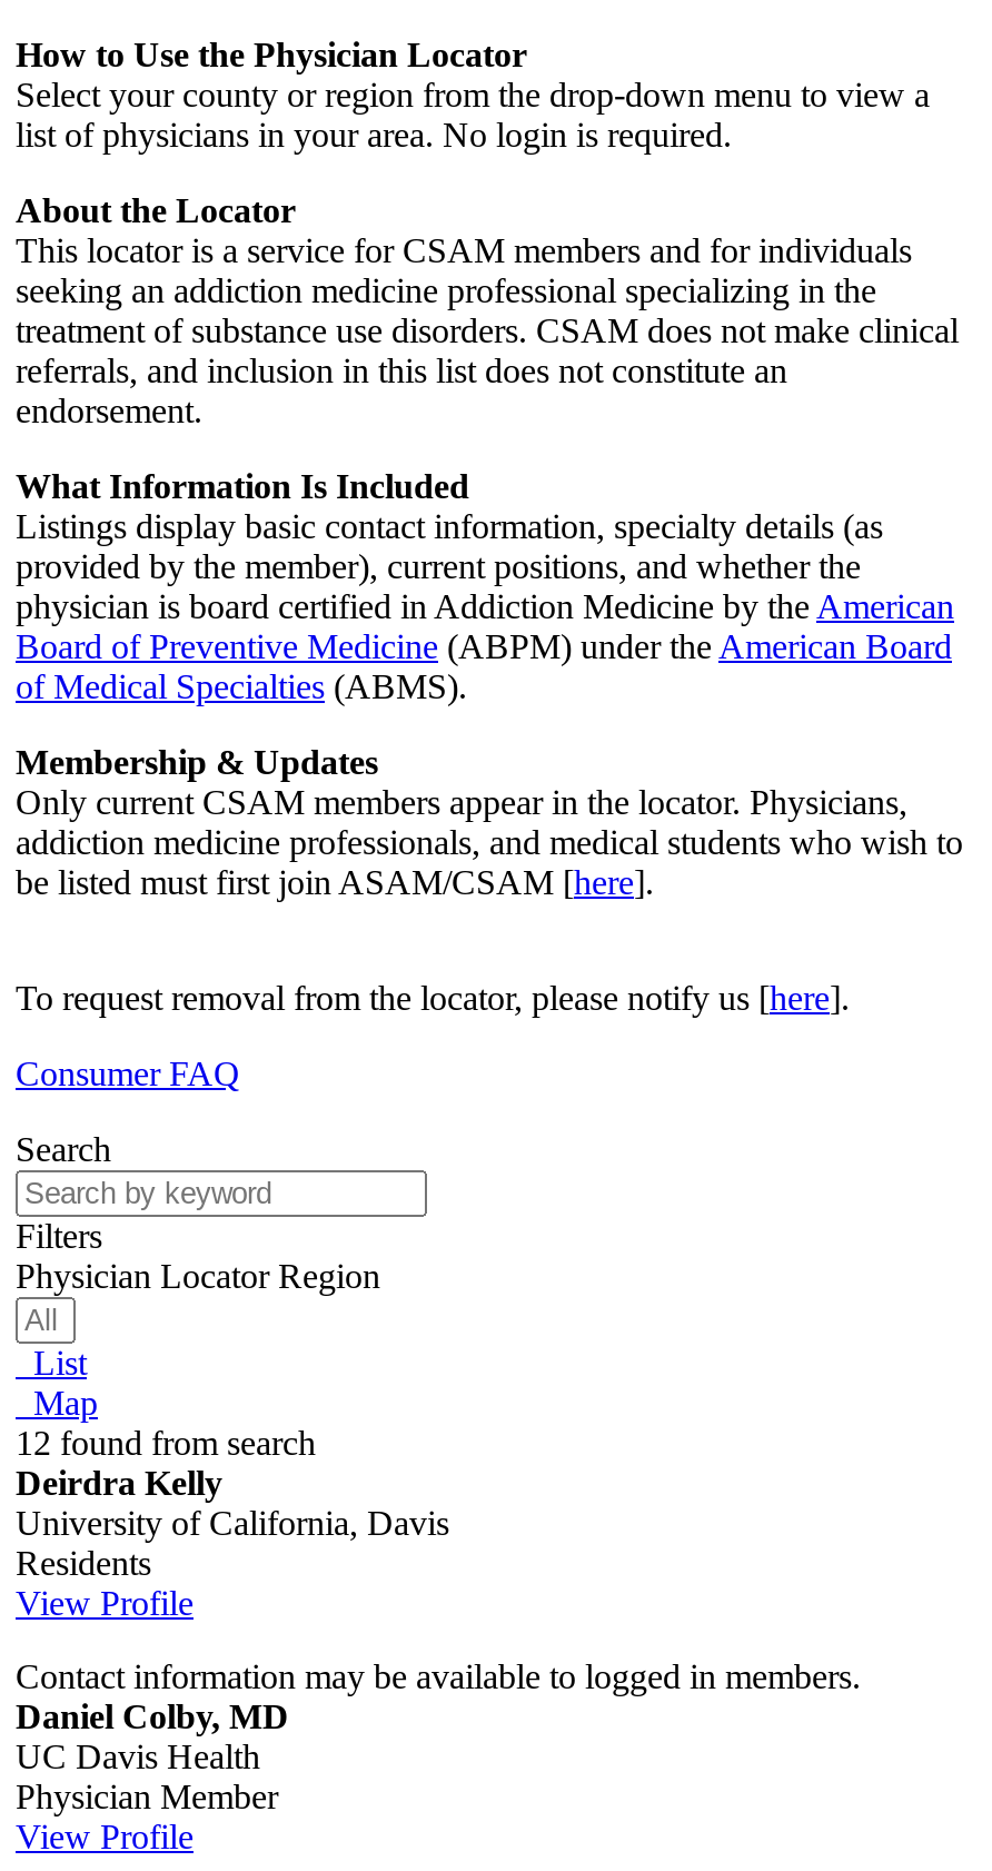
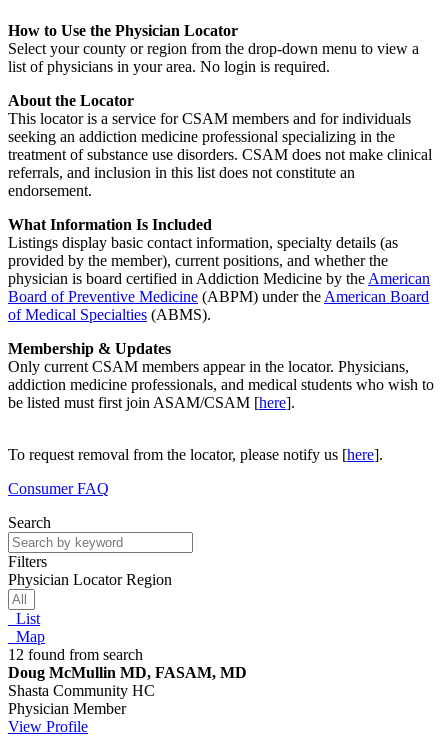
- Deirdra Kelly
- University of California, Davis
- Residents
- View Profile
- Contact information may be available to logged in members.
- Daniel Colby, MD
- UC Davis Health
+ Doug McMullin MD, FASAM, MD
+ Shasta Community HC
